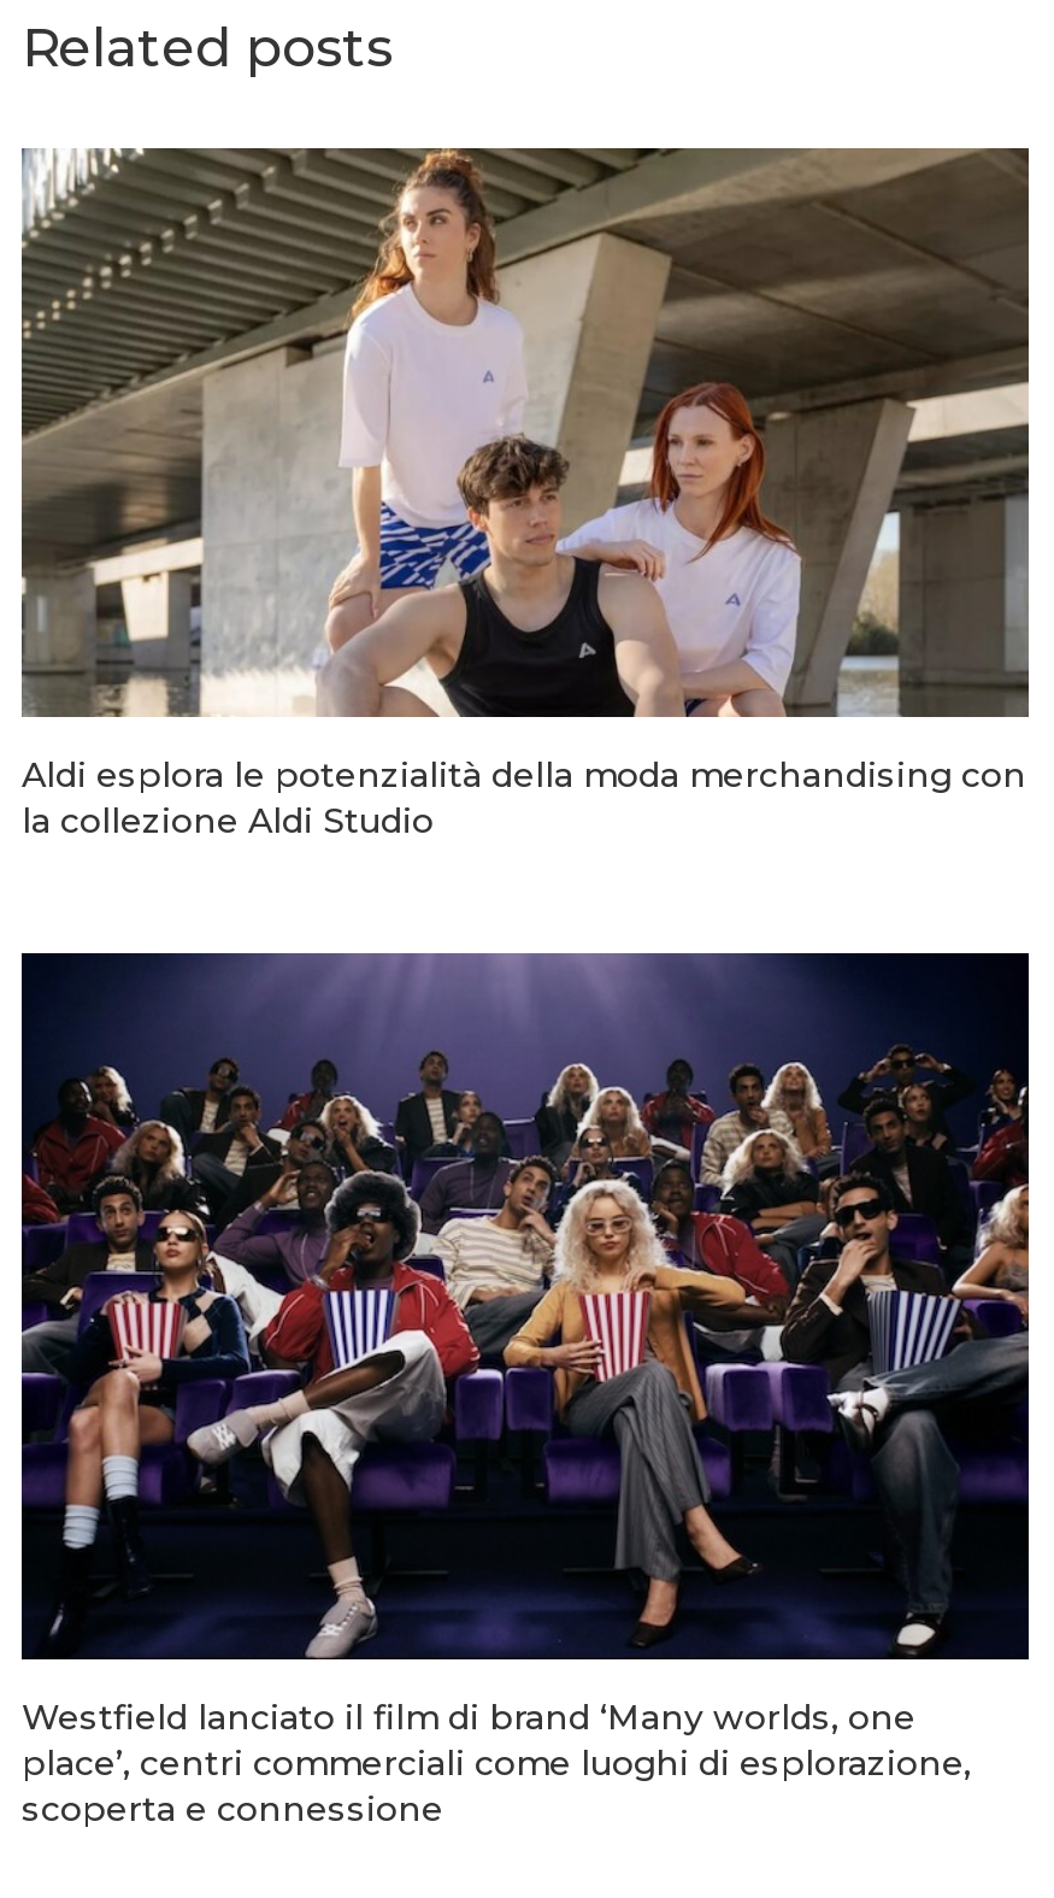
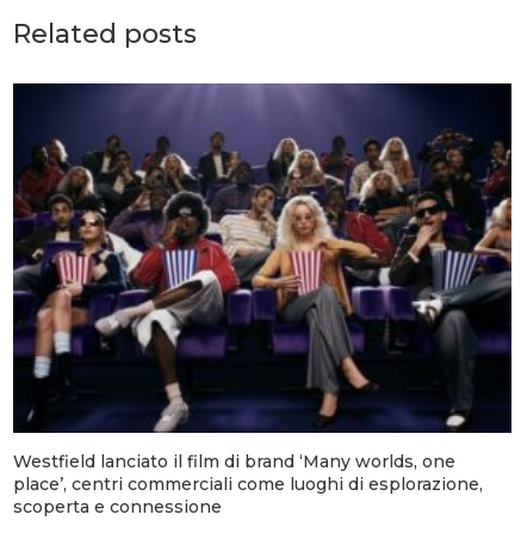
- [image]
- Aldi esplora le potenzialità della moda merchandising con
- la collezione Aldi Studio
